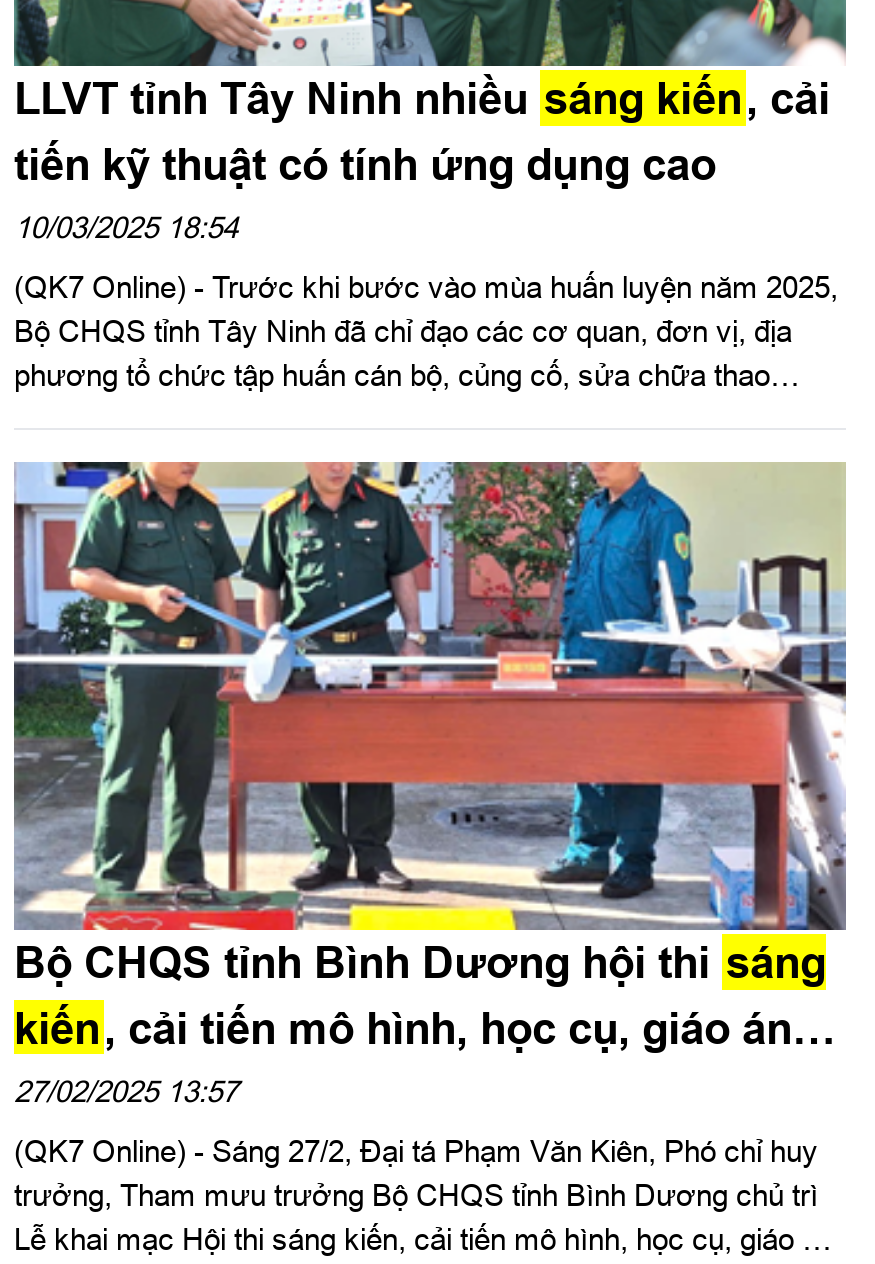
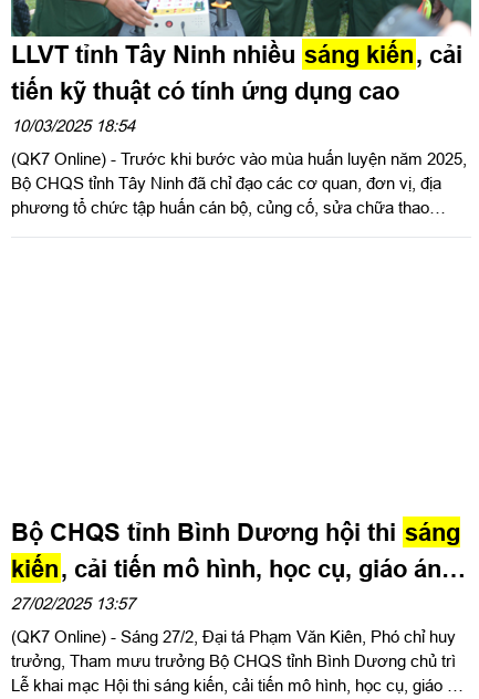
- [image]
